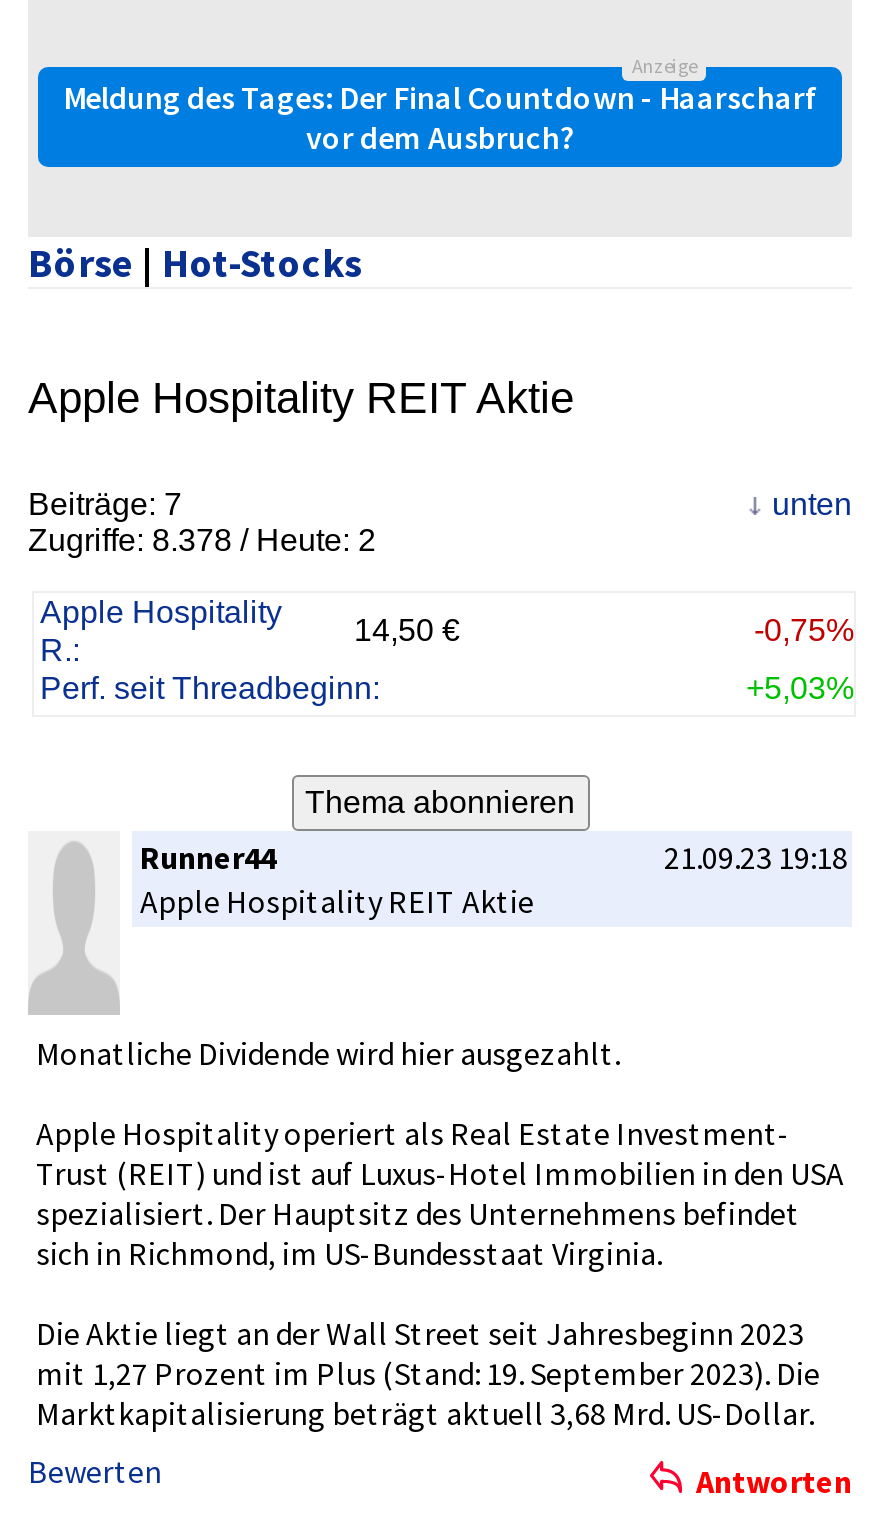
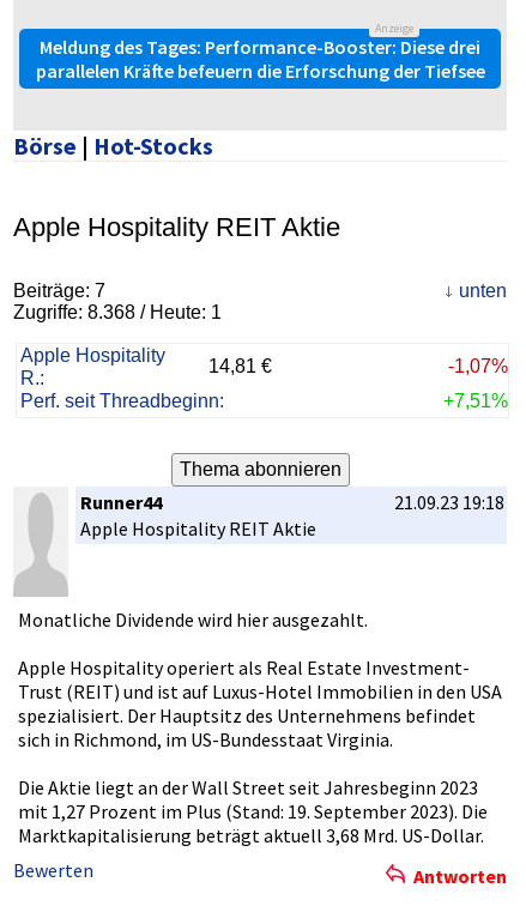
- Meldung des Tages: Der Final Countdown - Haarscharf
- vor dem Ausbruch?
+ Meldung des Tages: Performance-Booster: Diese drei
+ parallelen Kräfte befeuern die Erforschung der Tiefsee

- Zugriffe: 8.378 / Heute: 2
+ Zugriffe: 8.368 / Heute: 1

- 14,50 €
+ 14,81 €

- -0,75%
+ -1,07%

- +5,03%
+ +7,51%
